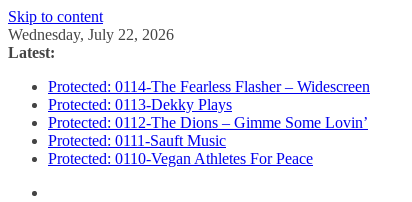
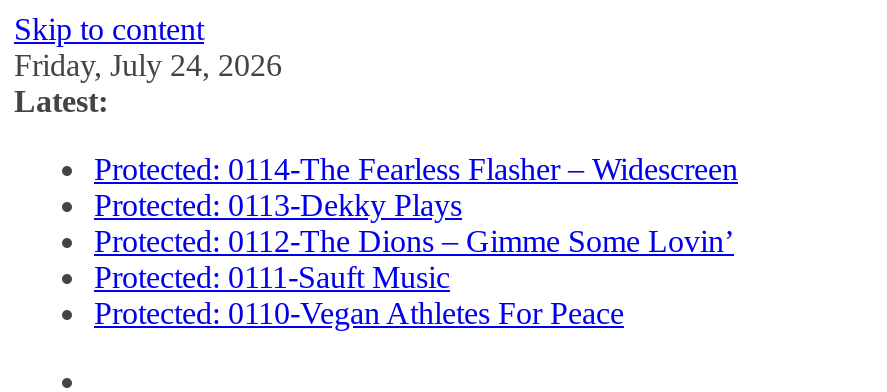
- Wednesday, July 22, 2026
+ Friday, July 24, 2026
